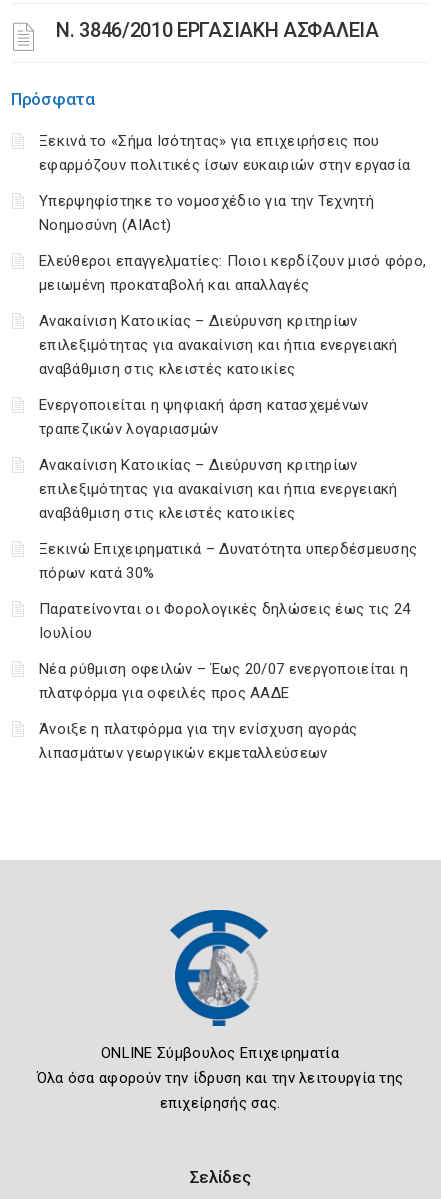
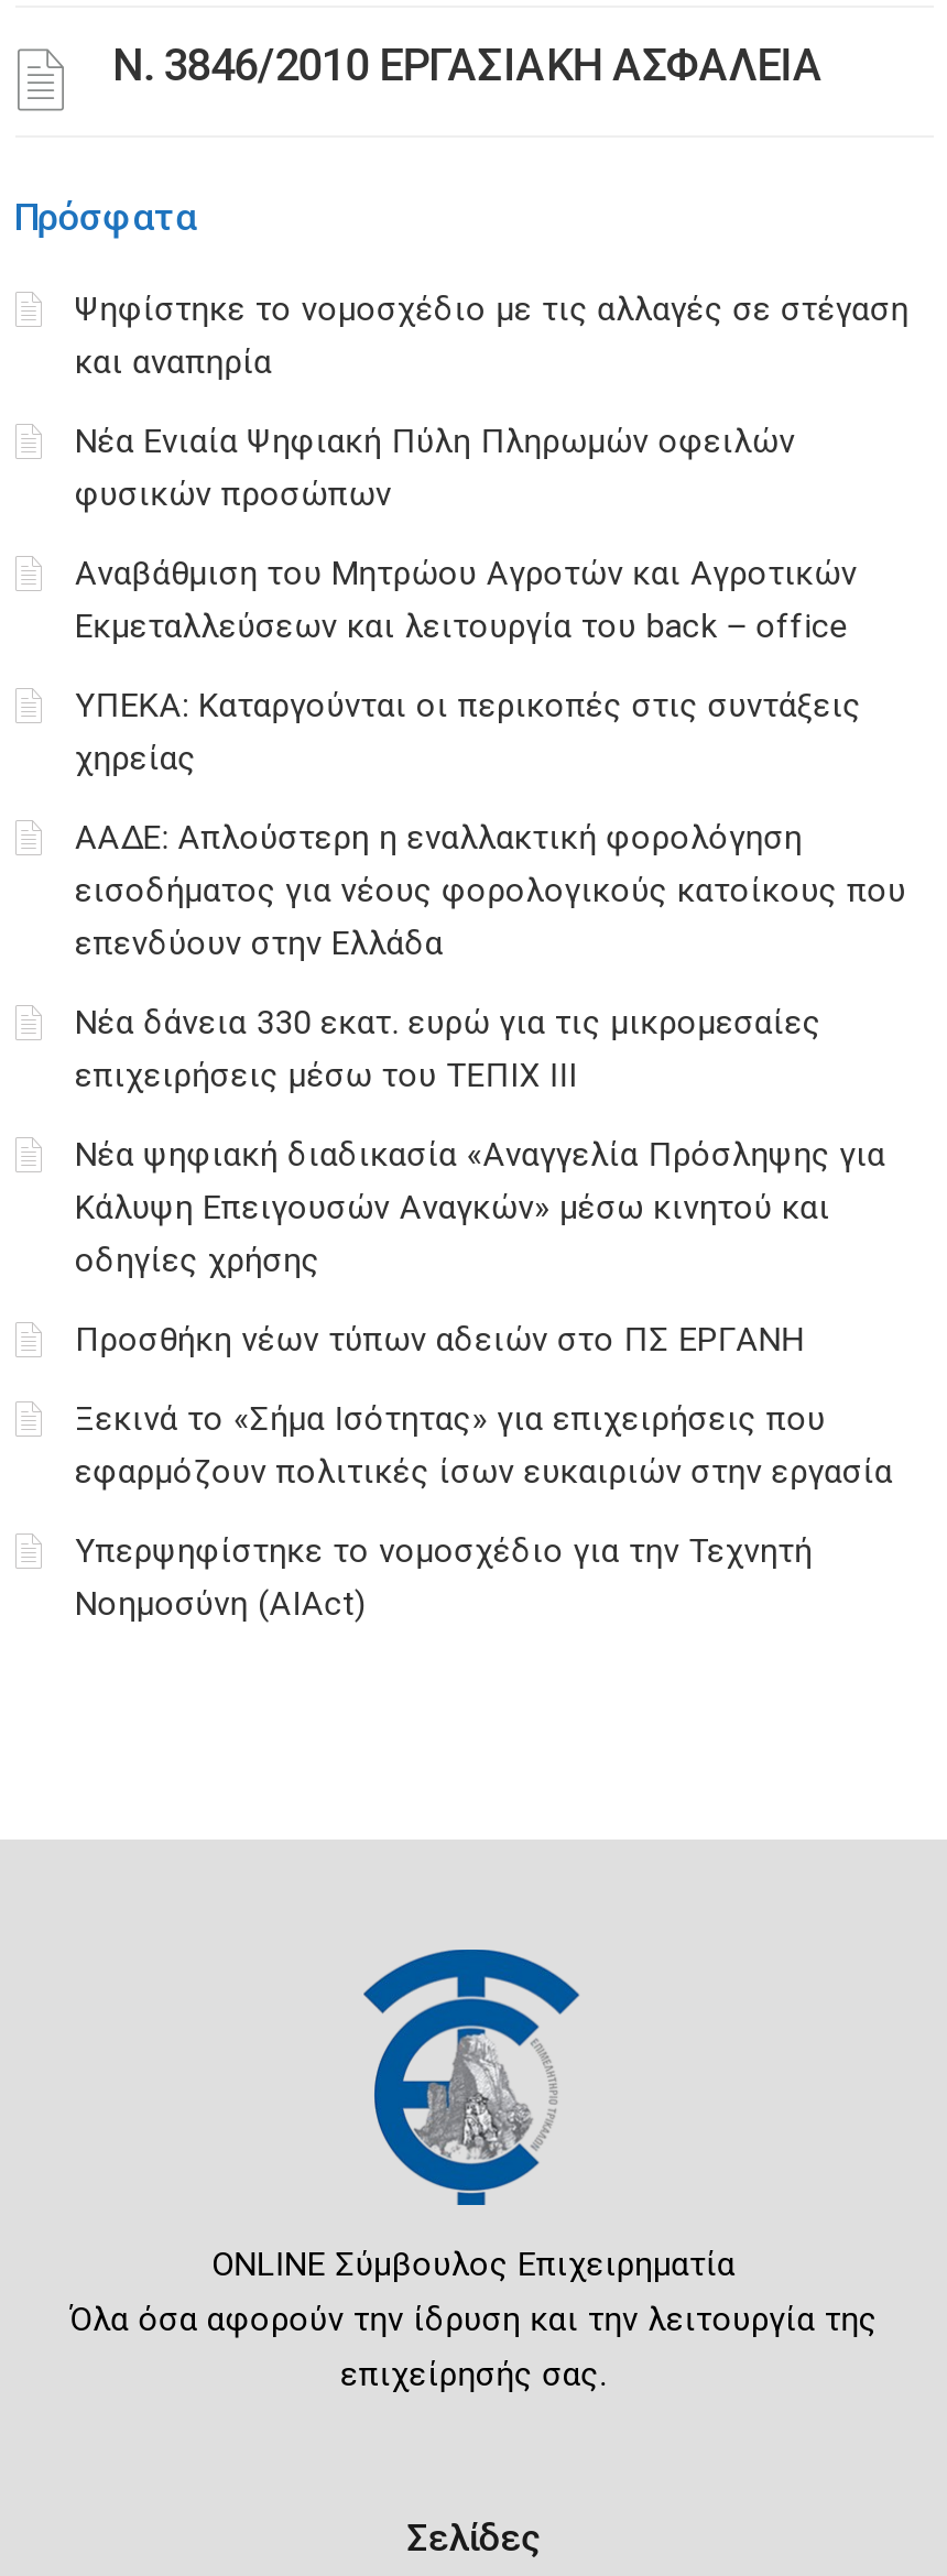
+ Ψηφίστηκε το νομοσχέδιο με τις αλλαγές σε στέγαση
+ και αναπηρία
+ Νέα Ενιαία Ψηφιακή Πύλη Πληρωμών οφειλών
+ φυσικών προσώπων
+ Αναβάθμιση του Μητρώου Αγροτών και Αγροτικών
+ Εκμεταλλεύσεων και λειτουργία του back – office
+ ΥΠΕΚΑ: Καταργούνται οι περικοπές στις συντάξεις
+ χηρείας
+ ΑΑΔΕ: Απλούστερη η εναλλακτική φορολόγηση
+ εισοδήματος για νέους φορολογικούς κατοίκους που
+ επενδύουν στην Ελλάδα
+ Νέα δάνεια 330 εκατ. ευρώ για τις μικρομεσαίες
+ επιχειρήσεις μέσω του ΤΕΠΙΧ ΙΙΙ
+ Νέα ψηφιακή διαδικασία «Αναγγελία Πρόσληψης για
+ Κάλυψη Επειγουσών Αναγκών» μέσω κινητού και
+ οδηγίες χρήσης
+ Προσθήκη νέων τύπων αδειών στο ΠΣ ΕΡΓΑΝΗ

moved down: Ξεκινά το «Σήμα Ισότητας» για επιχειρήσεις που | εφαρμόζουν πολιτικές ίσων ευκαιριών στην εργασία | Υπερψηφίστηκε το νομοσχέδιο για την Τεχνητή | Νοημοσύνη (AIAct)

- Ελεύθεροι επαγγελματίες: Ποιοι κερδίζουν μισό φόρο,
- μειωμένη προκαταβολή και απαλλαγές
- Ανακαίνιση Κατοικίας – Διεύρυνση κριτηρίων
- επιλεξιμότητας για ανακαίνιση και ήπια ενεργειακή
- αναβάθμιση στις κλειστές κατοικίες
- Ενεργοποιείται η ψηφιακή άρση κατασχεμένων
- τραπεζικών λογαριασμών
- Ανακαίνιση Κατοικίας – Διεύρυνση κριτηρίων
- επιλεξιμότητας για ανακαίνιση και ήπια ενεργειακή
- αναβάθμιση στις κλειστές κατοικίες
- Ξεκινώ Επιχειρηματικά – Δυνατότητα υπερδέσμευσης
- πόρων κατά 30%
- Παρατείνονται οι Φορολογικές δηλώσεις έως τις 24
- Ιουλίου
- Νέα ρύθμιση οφειλών – Έως 20/07 ενεργοποιείται η
- πλατφόρμα για οφειλές προς ΑΑΔΕ
- Άνοιξε η πλατφόρμα για την ενίσχυση αγοράς
- λιπασμάτων γεωργικών εκμεταλλεύσεων
